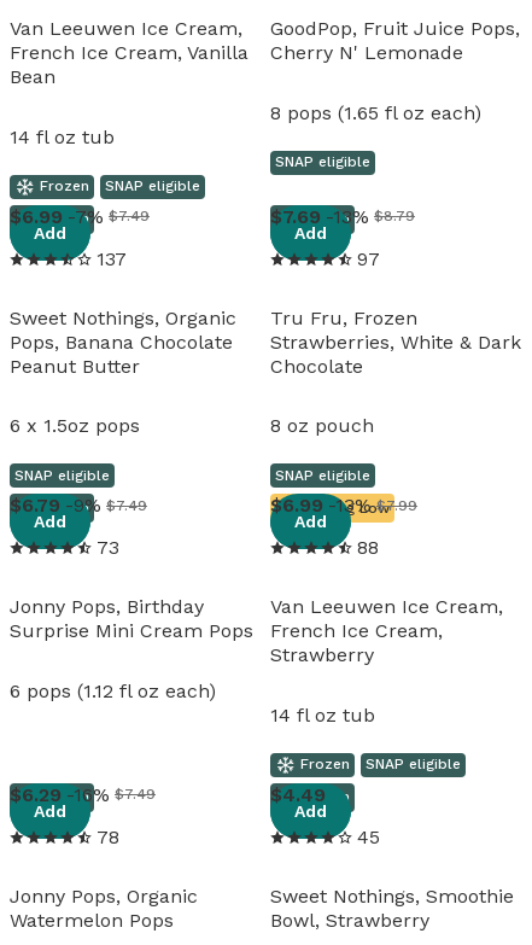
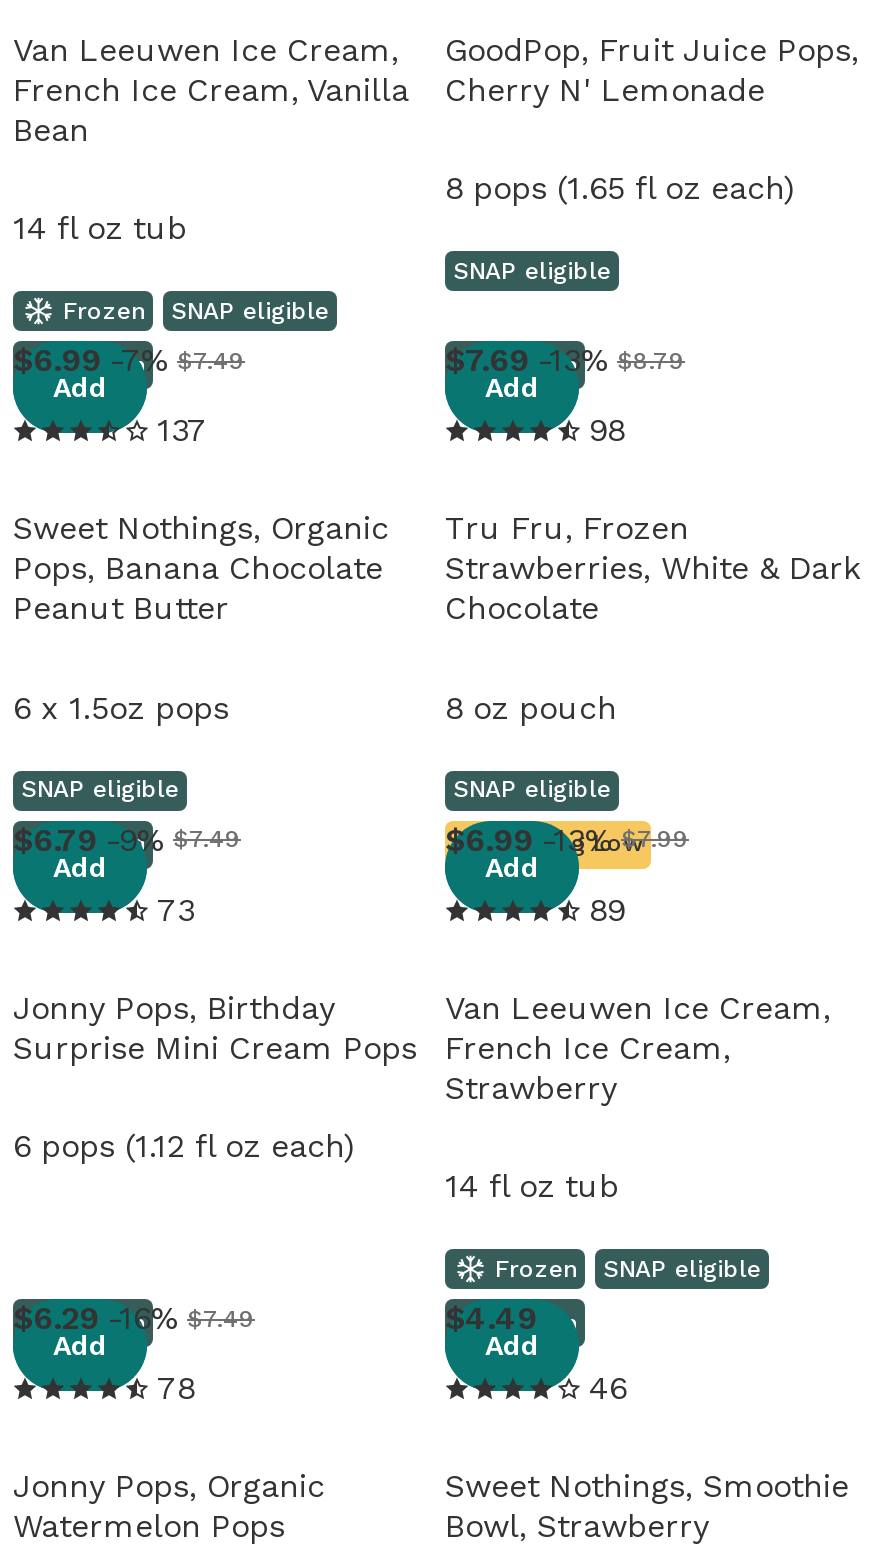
- 97
+ 98

- 88
+ 89

- 45
+ 46
